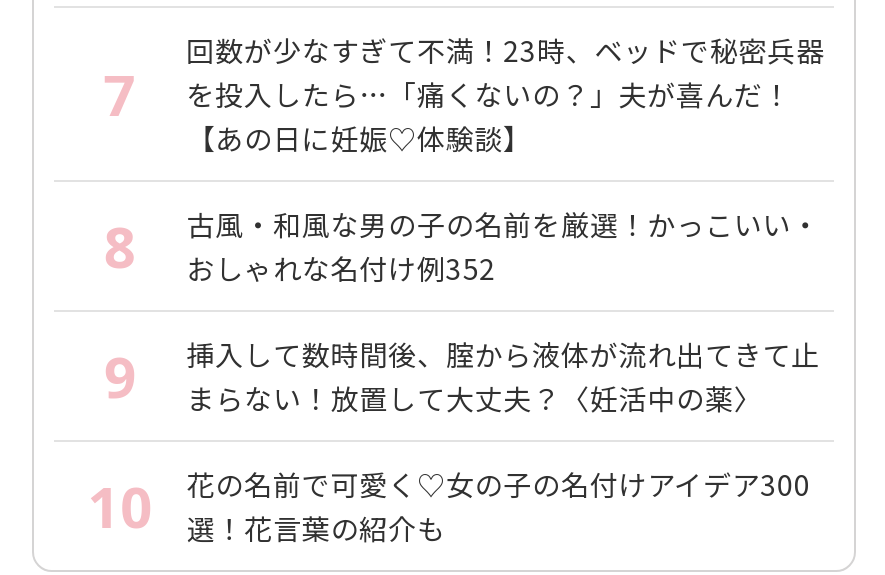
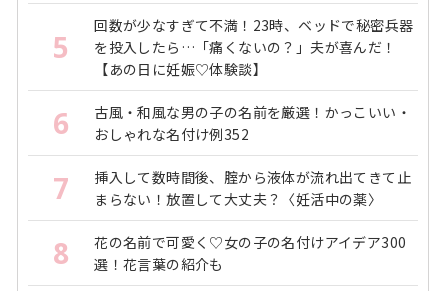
- 7 を投入したら…「痛くないの？」夫が喜んだ！
+ 5 を投入したら…「痛くないの？」夫が喜んだ！

- 8 古風・和風な男の子の名前を厳選！かっこいい・ おしゃれな名付け例352
+ 6 古風・和風な男の子の名前を厳選！かっこいい・ おしゃれな名付け例352

- 9 挿入して数時間後、腟から液体が流れ出てきて止 まらない！放置して大丈夫？〈妊活中の薬〉
+ 7 挿入して数時間後、腟から液体が流れ出てきて止 まらない！放置して大丈夫？〈妊活中の薬〉

- 10
+ 8
